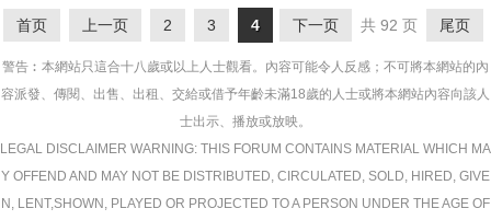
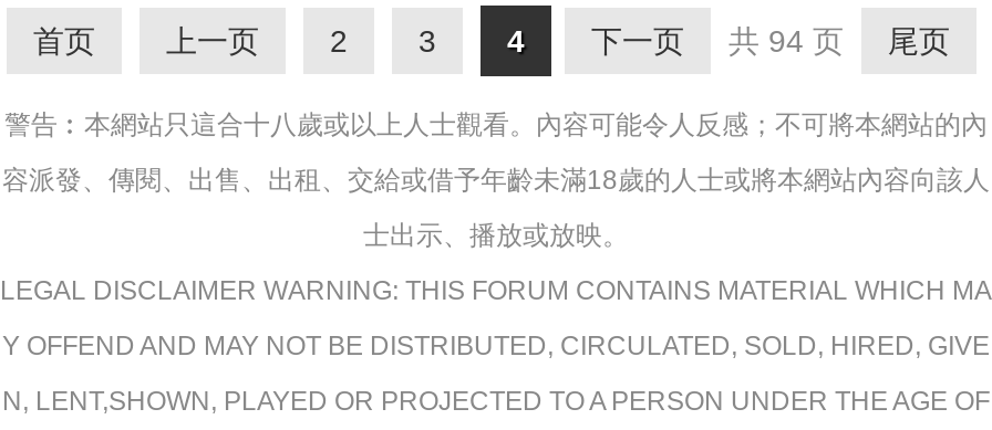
- 首页 上一页 2 3 4 下一页 共 92 页 尾页
+ 首页 上一页 2 3 4 下一页 共 94 页 尾页
